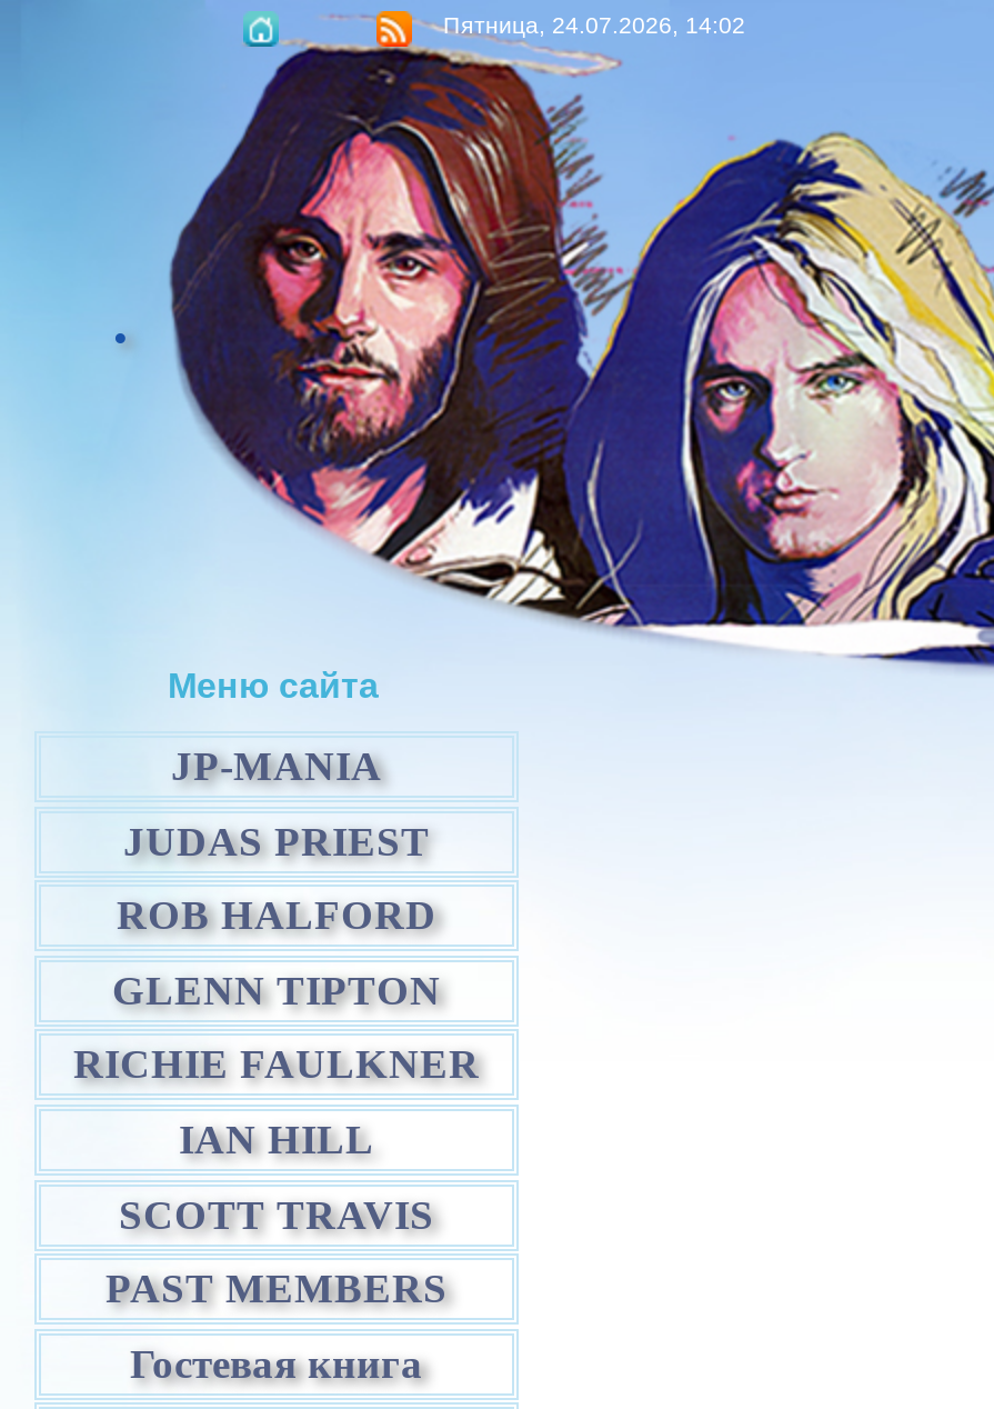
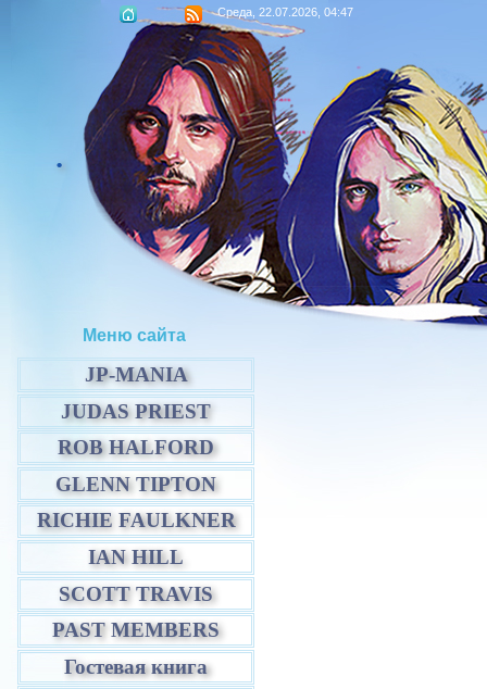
- Пятница, 24.07.2026, 14:02
+ Среда, 22.07.2026, 04:47
